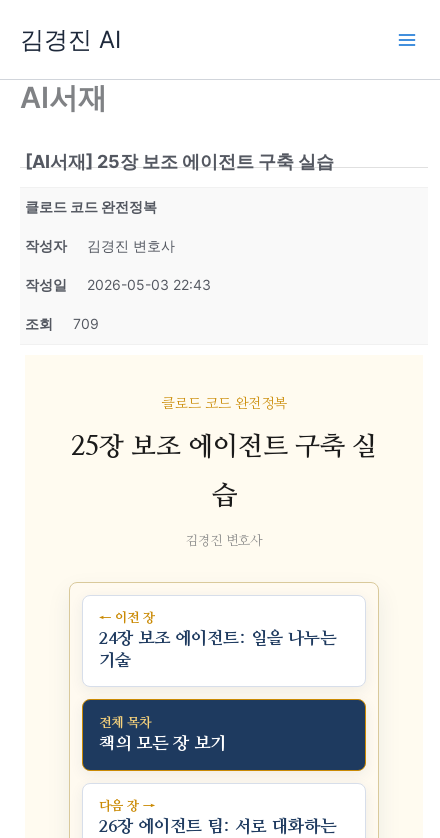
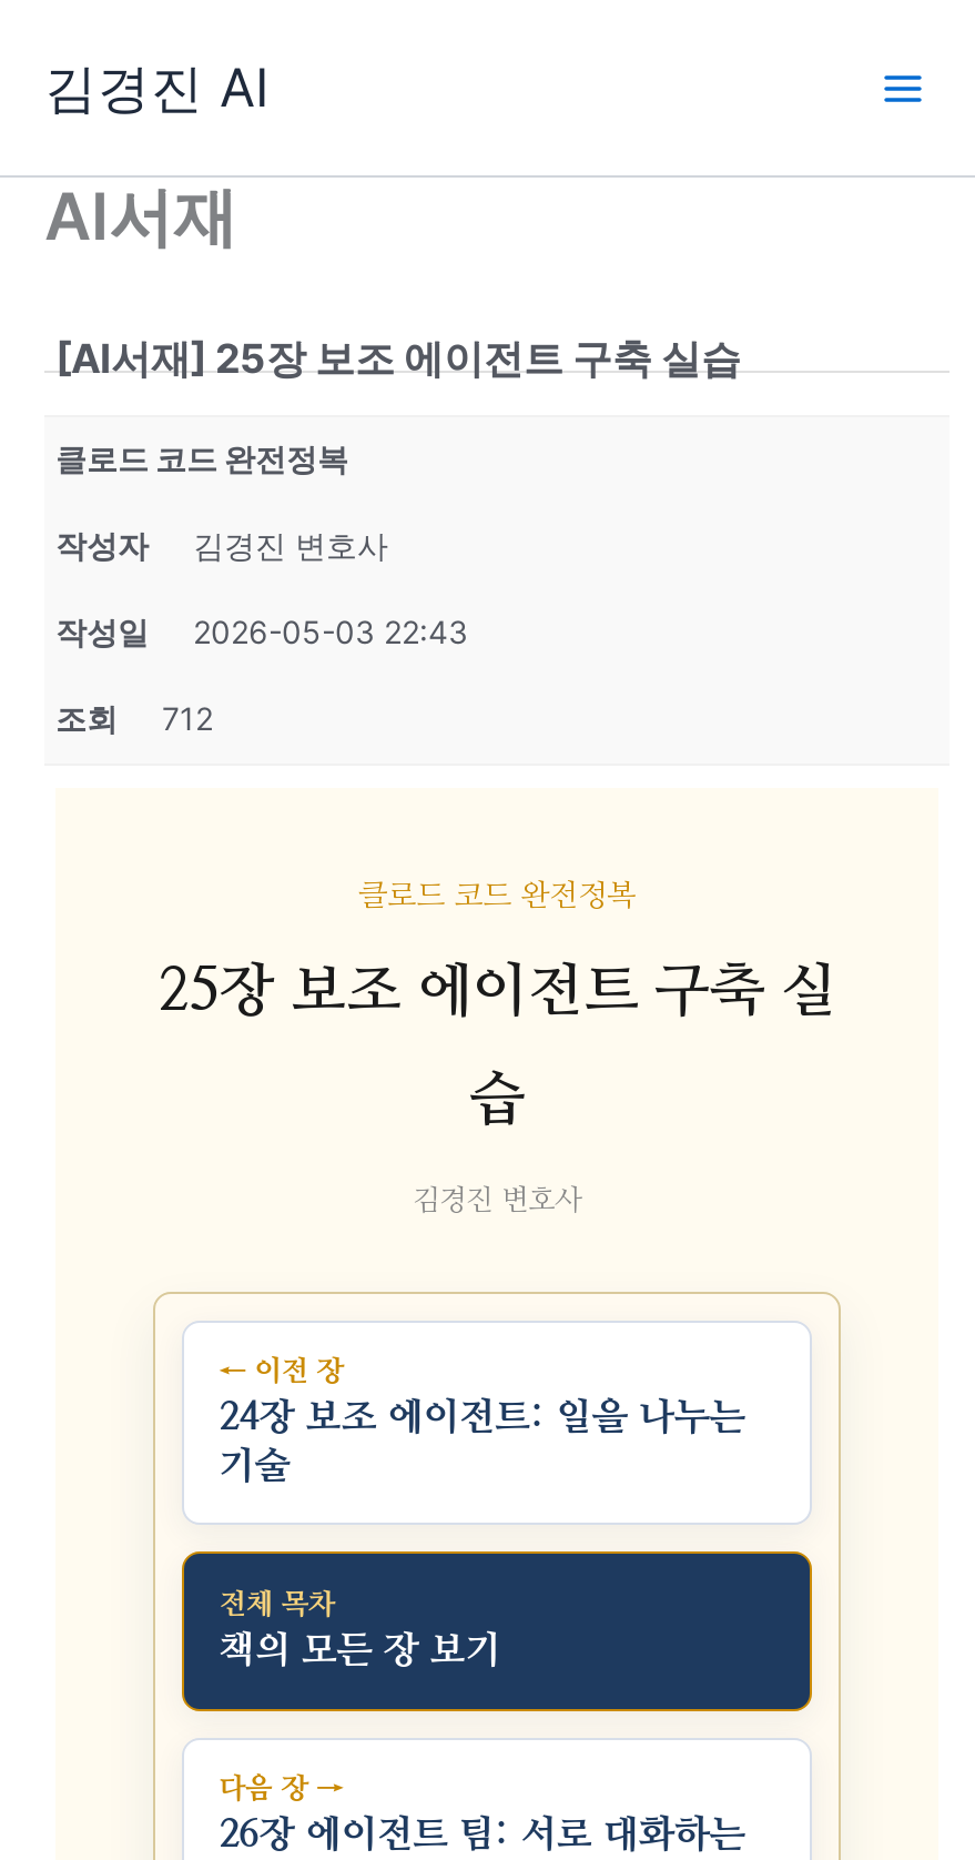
- 조회 709
+ 조회 712
